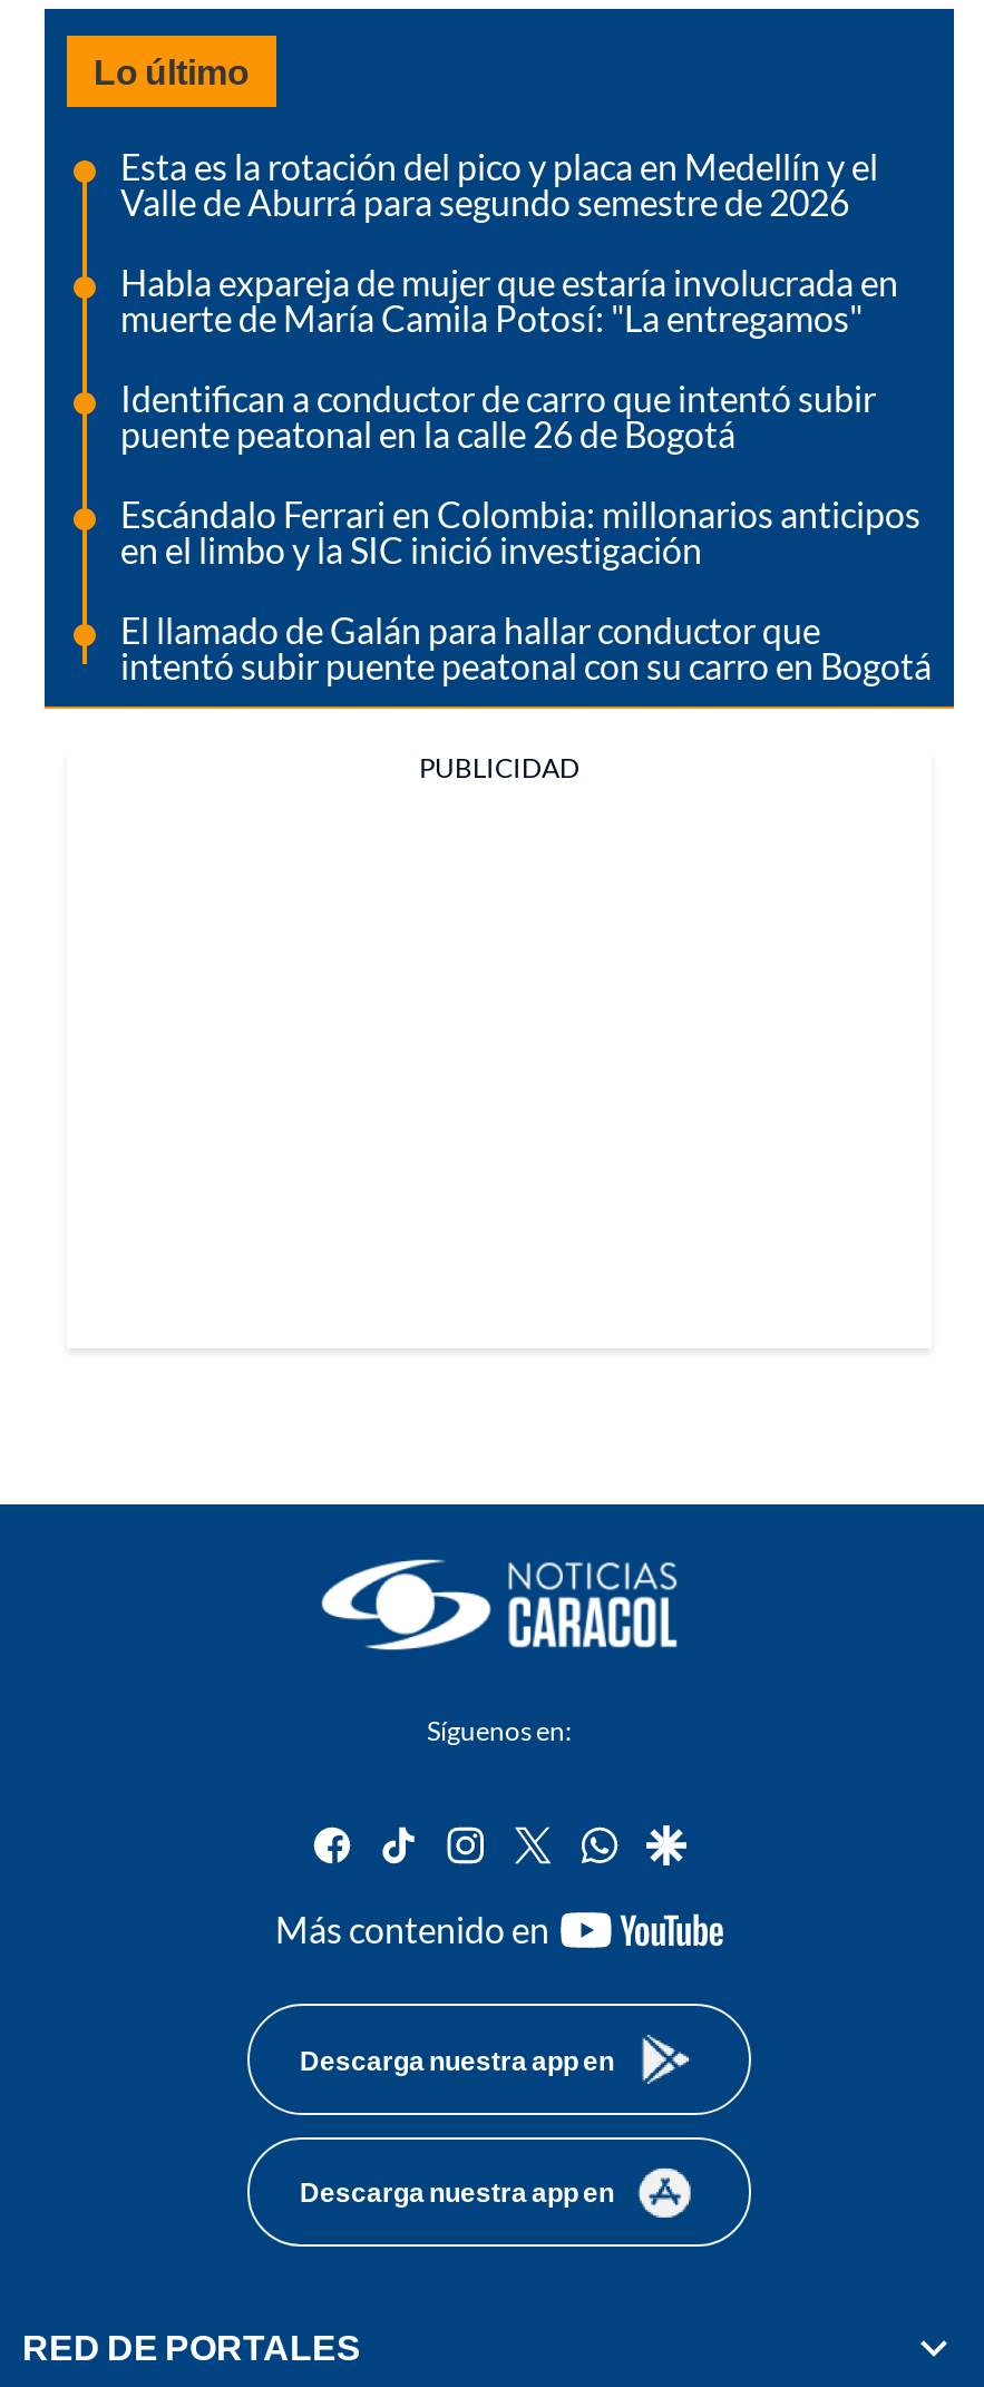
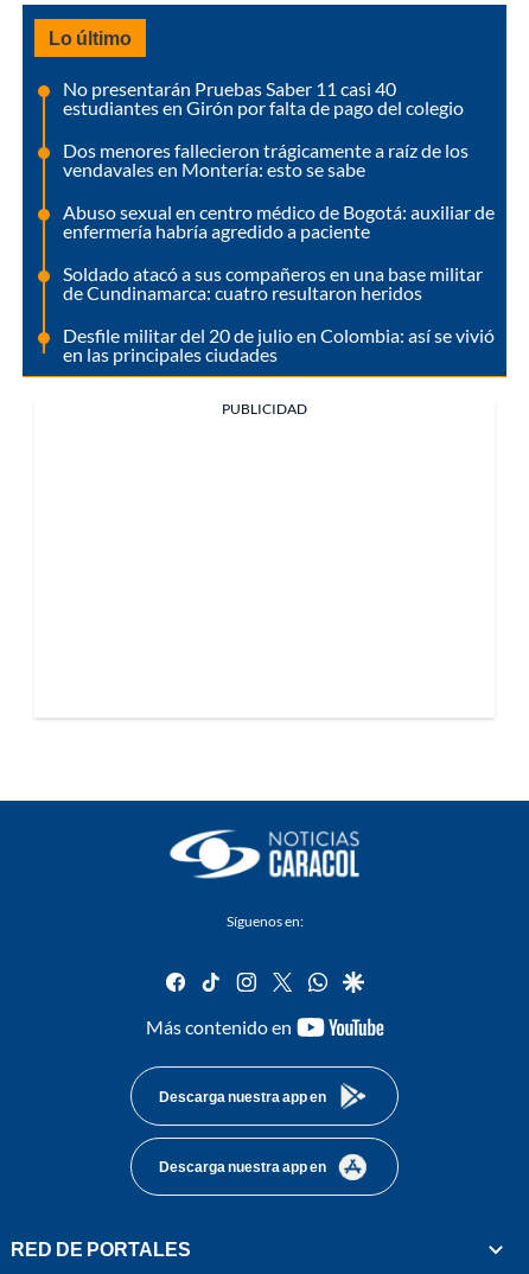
- Esta es la rotación del pico y placa en Medellín y el
- Valle de Aburrá para segundo semestre de 2026
+ No presentarán Pruebas Saber 11 casi 40
+ estudiantes en Girón por falta de pago del colegio

- Habla expareja de mujer que estaría involucrada en
- muerte de María Camila Potosí: "La entregamos"
+ Dos menores fallecieron trágicamente a raíz de los
+ vendavales en Montería: esto se sabe

- Identifican a conductor de carro que intentó subir
- puente peatonal en la calle 26 de Bogotá
+ Abuso sexual en centro médico de Bogotá: auxiliar de
+ enfermería habría agredido a paciente

- Escándalo Ferrari en Colombia: millonarios anticipos
- en el limbo y la SIC inició investigación
+ Soldado atacó a sus compañeros en una base militar
+ de Cundinamarca: cuatro resultaron heridos

- El llamado de Galán para hallar conductor que
- intentó subir puente peatonal con su carro en Bogotá
+ Desfile militar del 20 de julio en Colombia: así se vivió
+ en las principales ciudades
